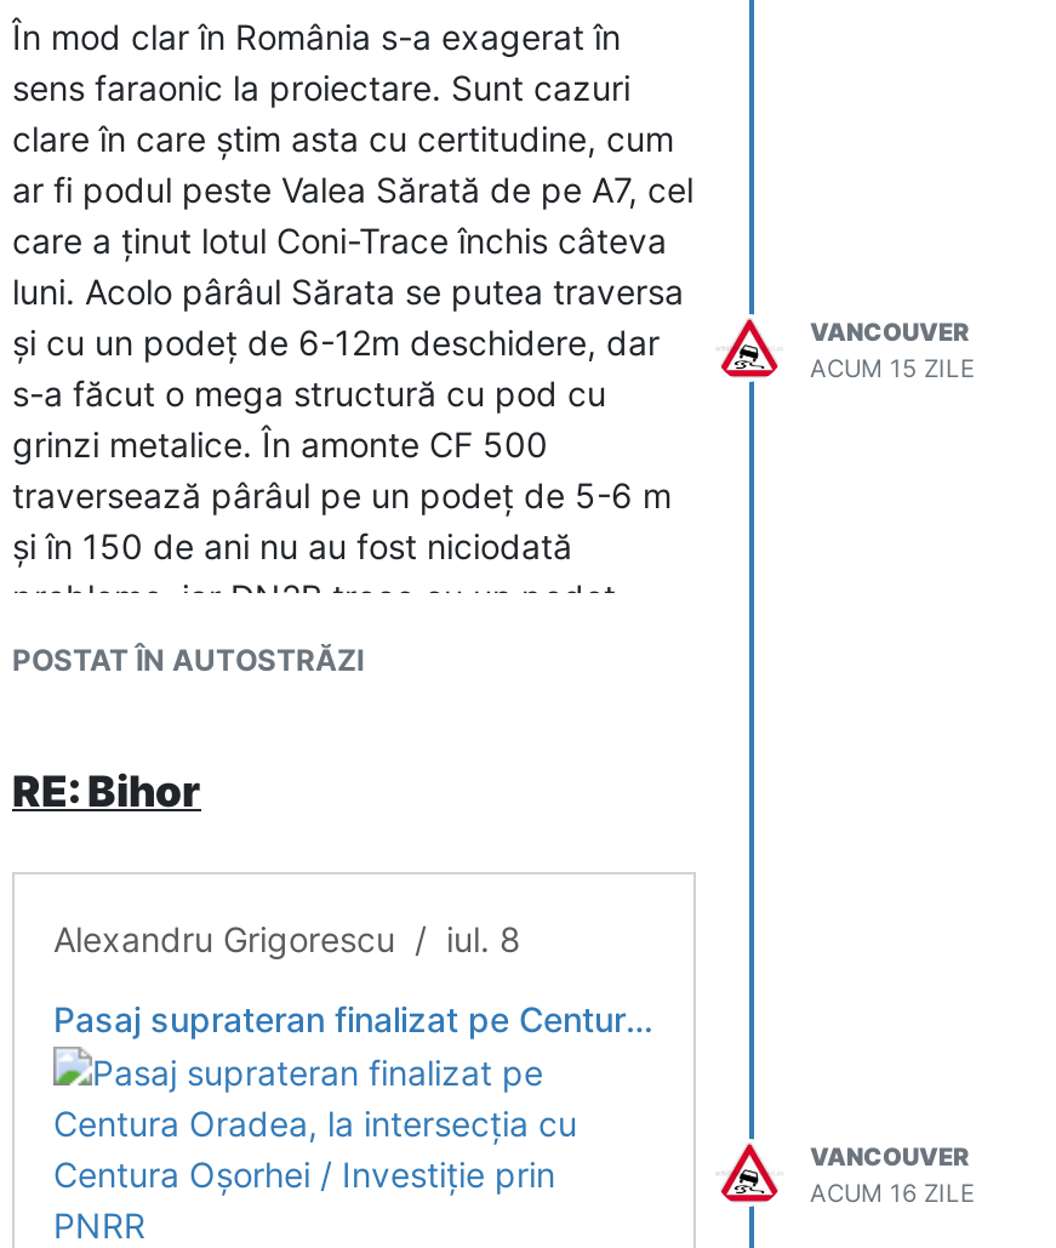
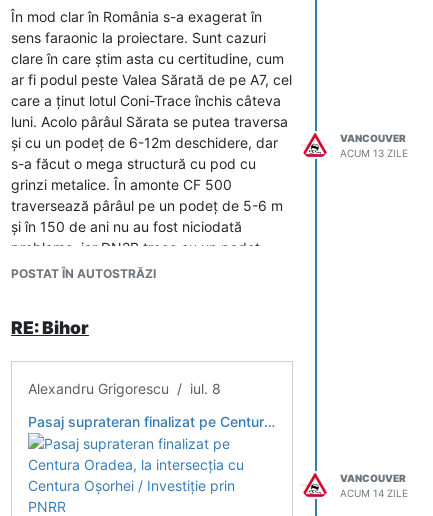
- ACUM 15 ZILE
+ ACUM 13 ZILE

- ACUM 16 ZILE
+ ACUM 14 ZILE
